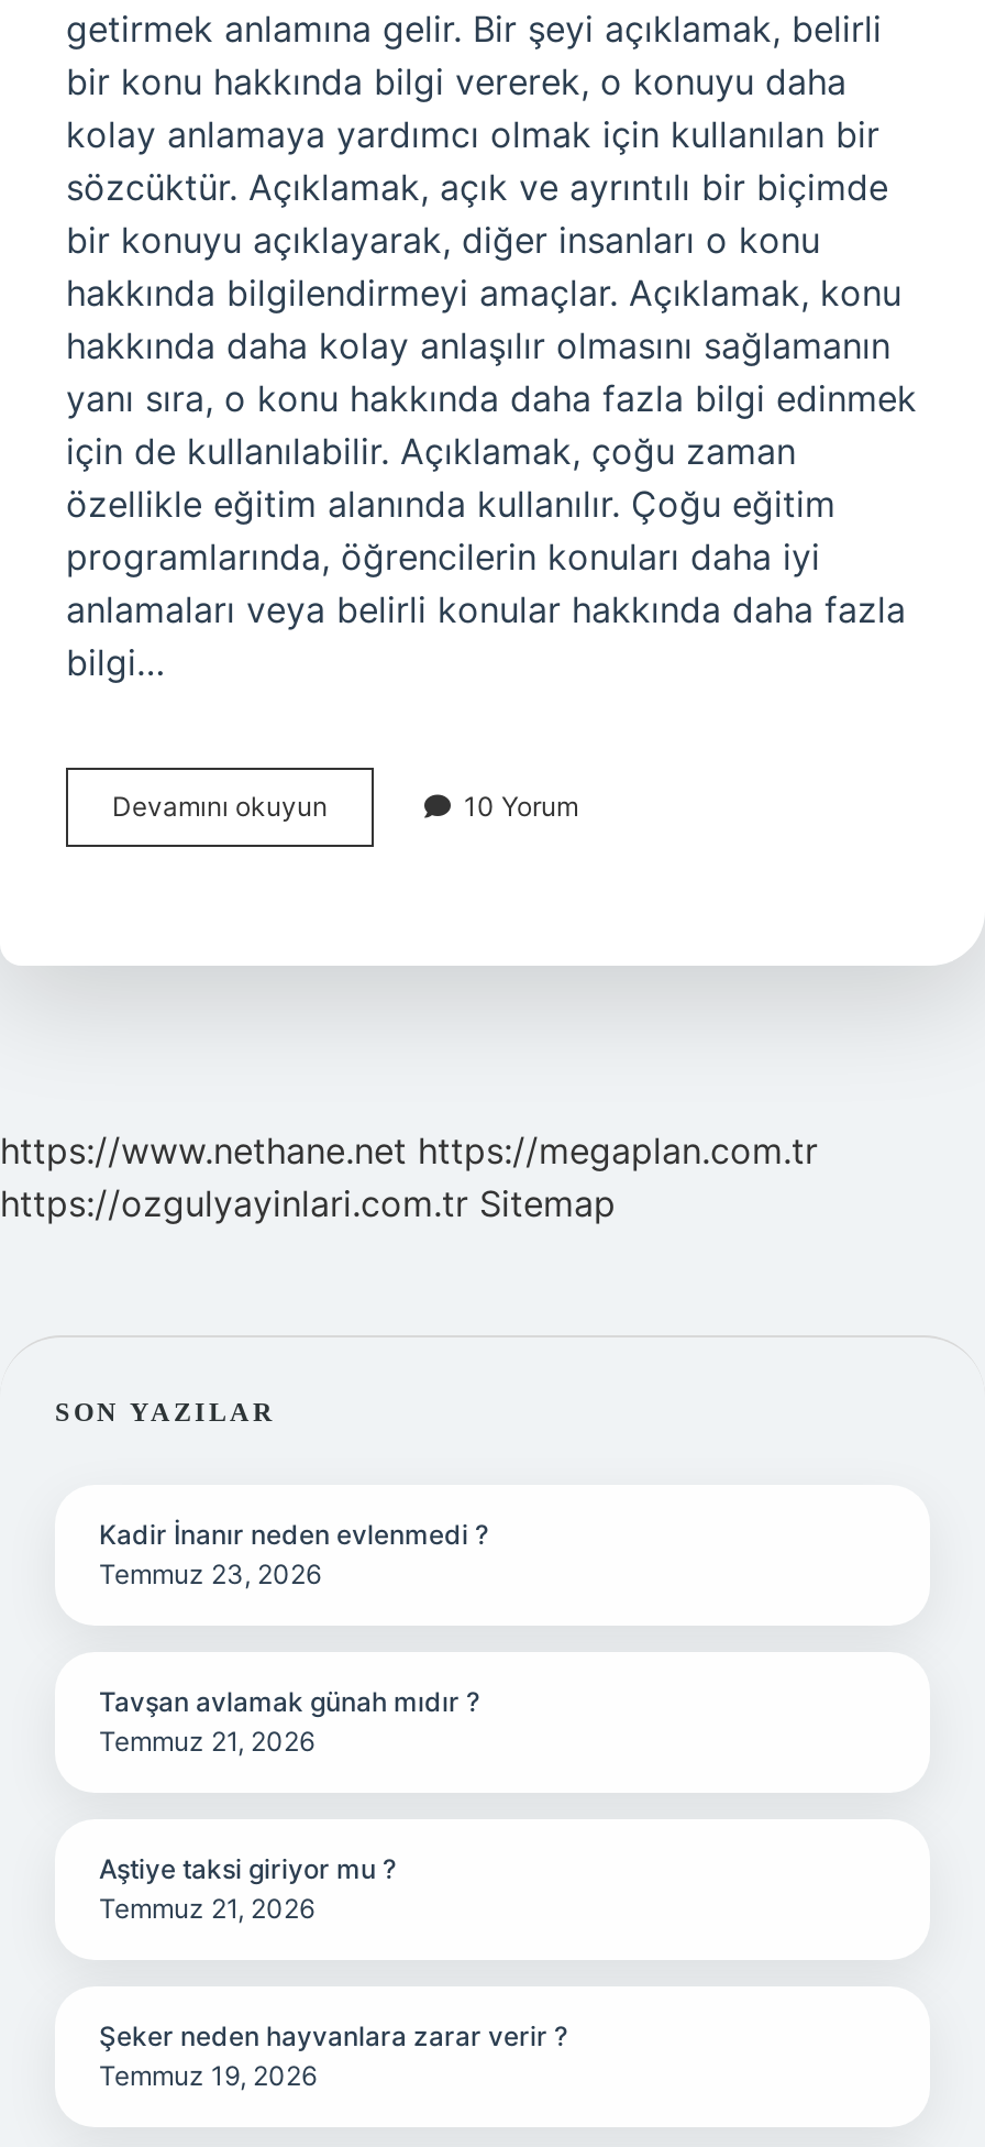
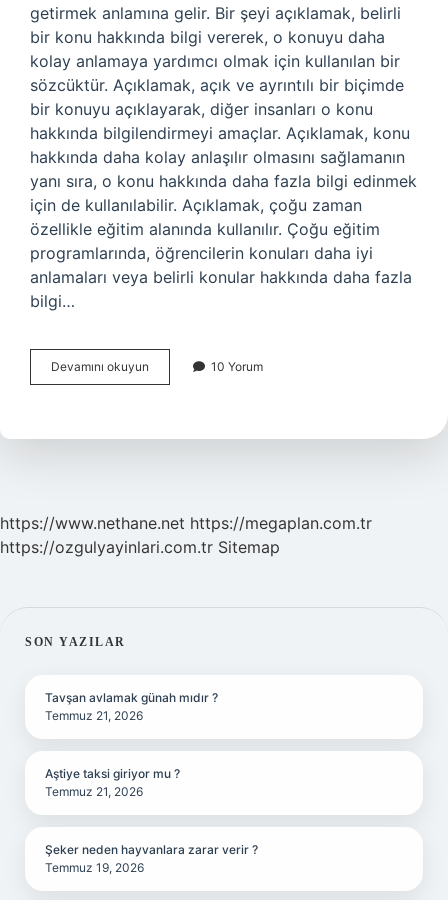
- Kadir İnanır neden evlenmedi ?
- Temmuz 23, 2026
